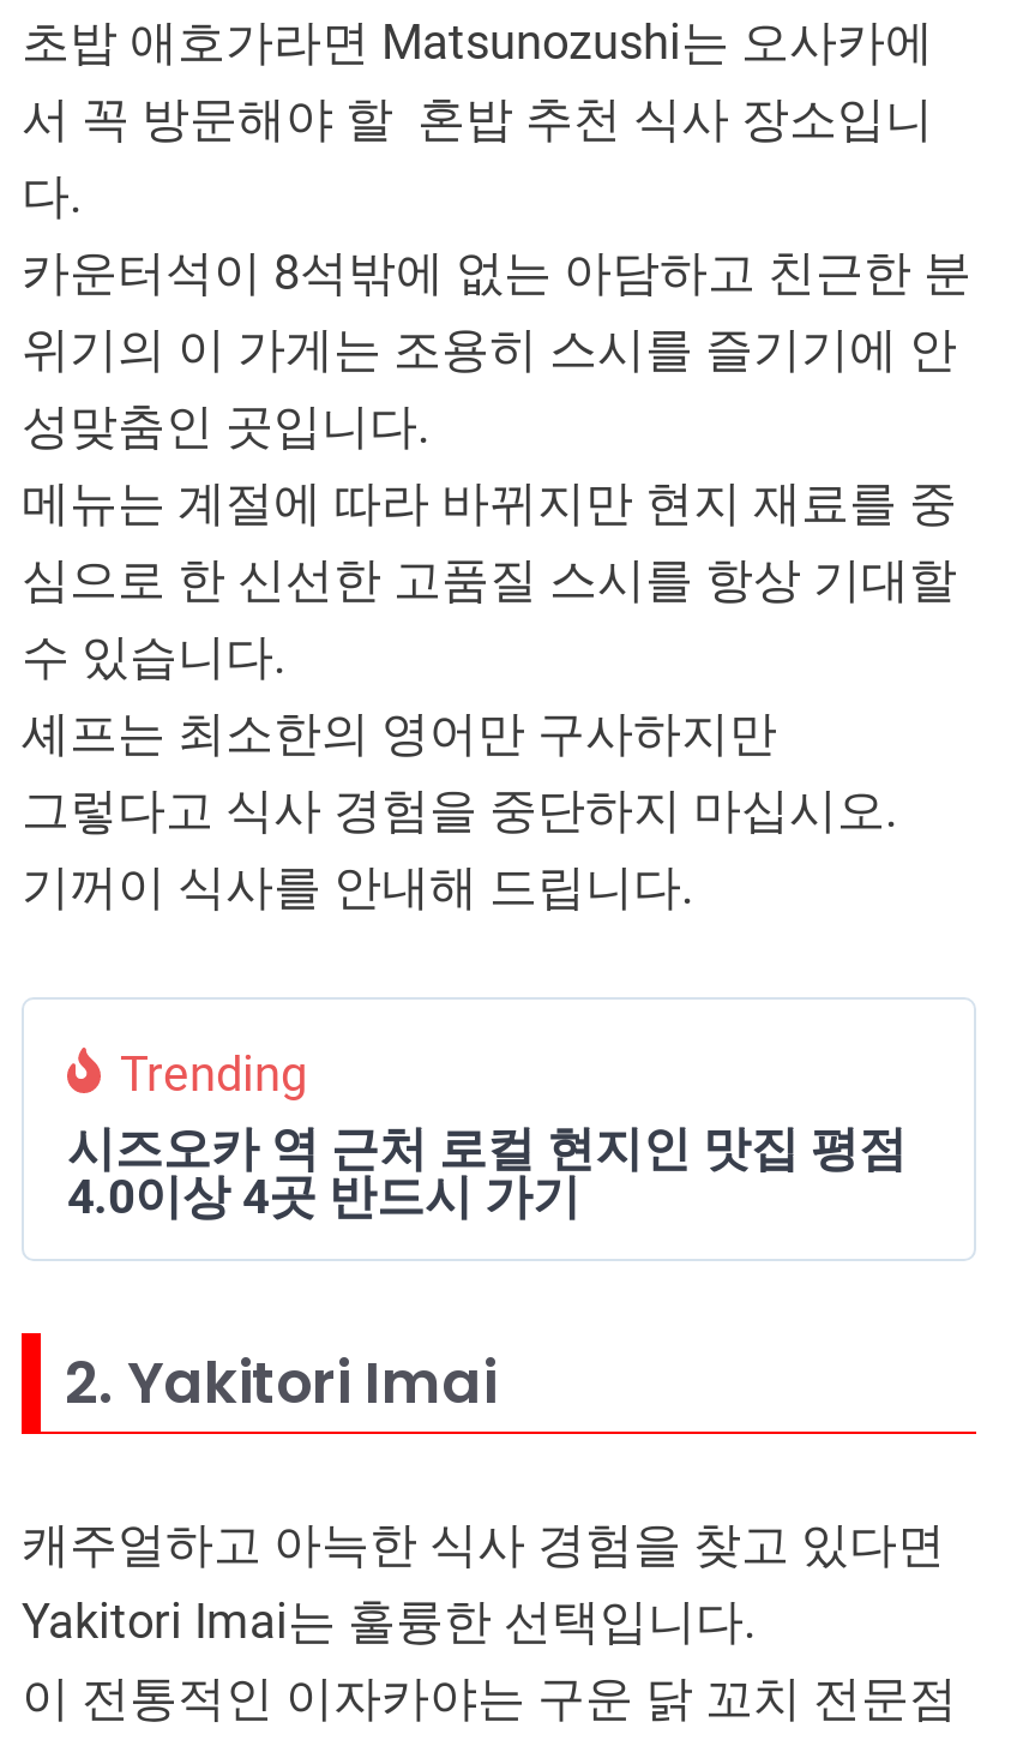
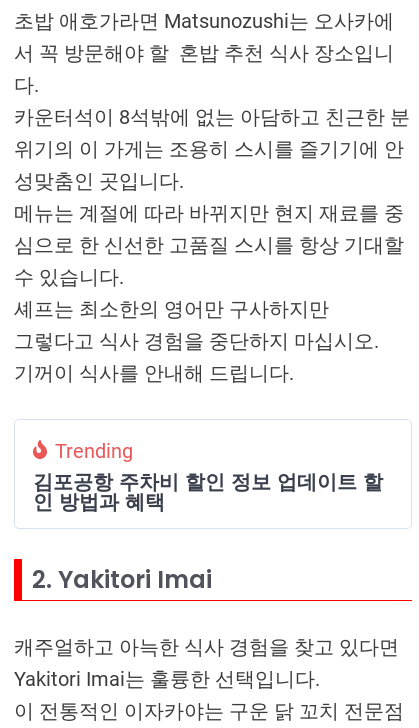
- 시즈오카 역 근처 로컬 현지인 맛집 평점
- 4.0이상 4곳 반드시 가기
+ 김포공항 주차비 할인 정보 업데이트 할
+ 인 방법과 혜택
